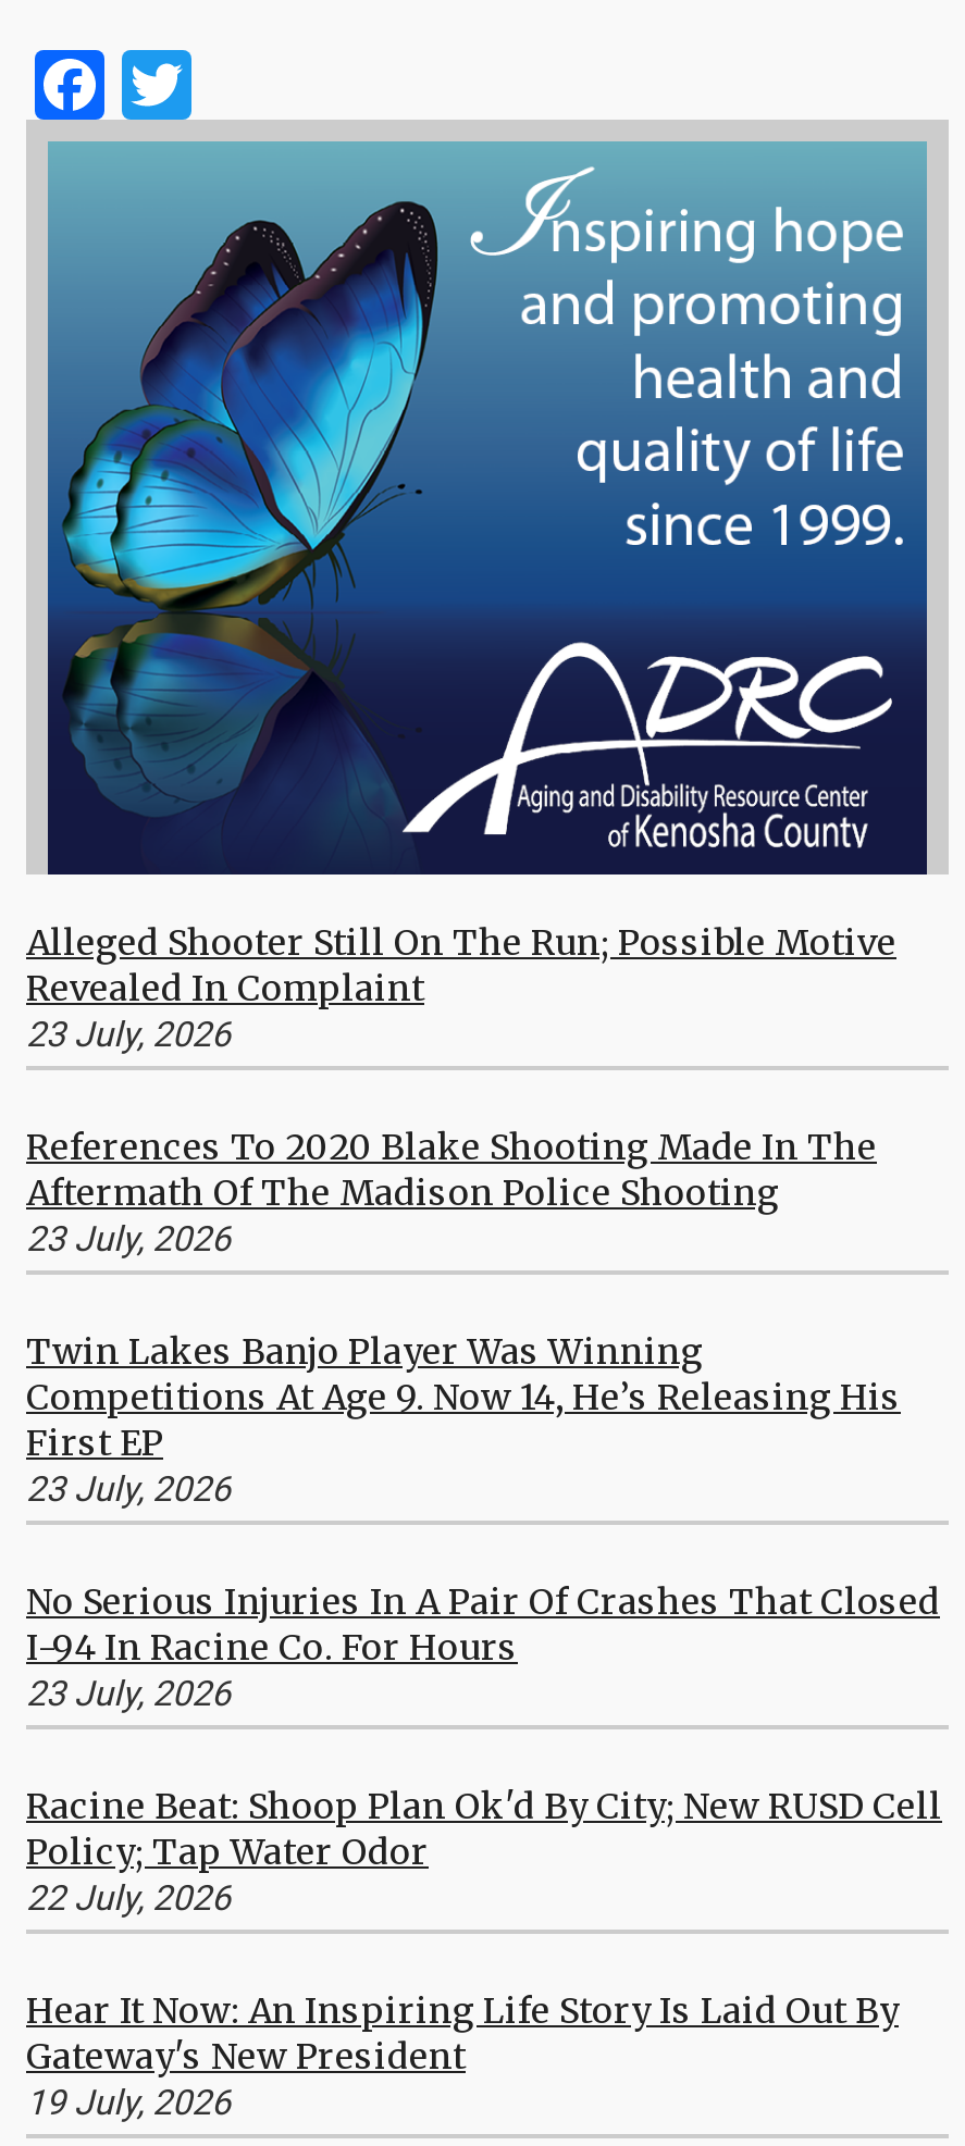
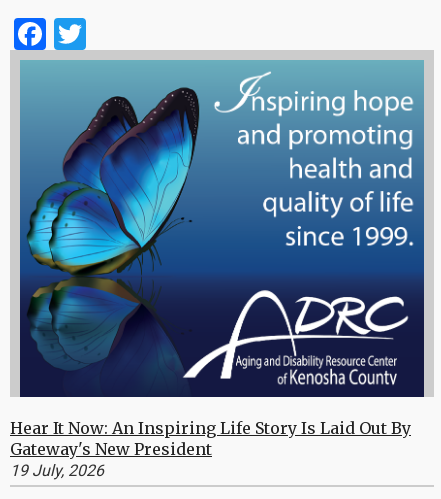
- Alleged Shooter Still On The Run; Possible Motive
- Revealed In Complaint
- 23 July, 2026
- References To 2020 Blake Shooting Made In The
- Aftermath Of The Madison Police Shooting
- 23 July, 2026
- Twin Lakes Banjo Player Was Winning
- Competitions At Age 9. Now 14, He’s Releasing His
- First EP
- 23 July, 2026
- No Serious Injuries In A Pair Of Crashes That Closed
- I-94 In Racine Co. For Hours
- 23 July, 2026
- Racine Beat: Shoop Plan Ok'd By City; New RUSD Cell
- Policy; Tap Water Odor
- 22 July, 2026
